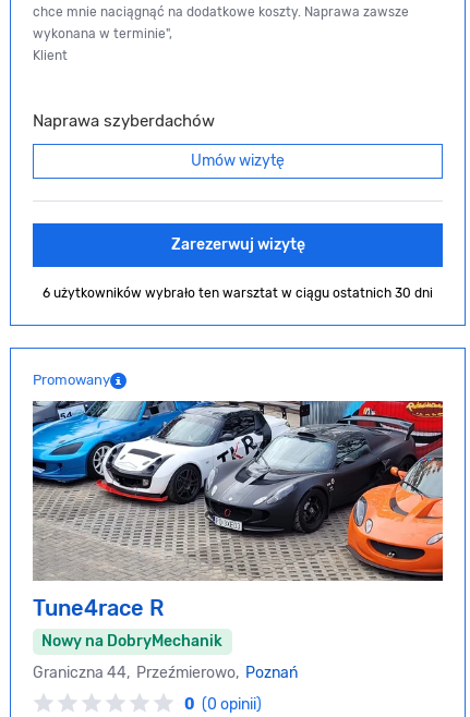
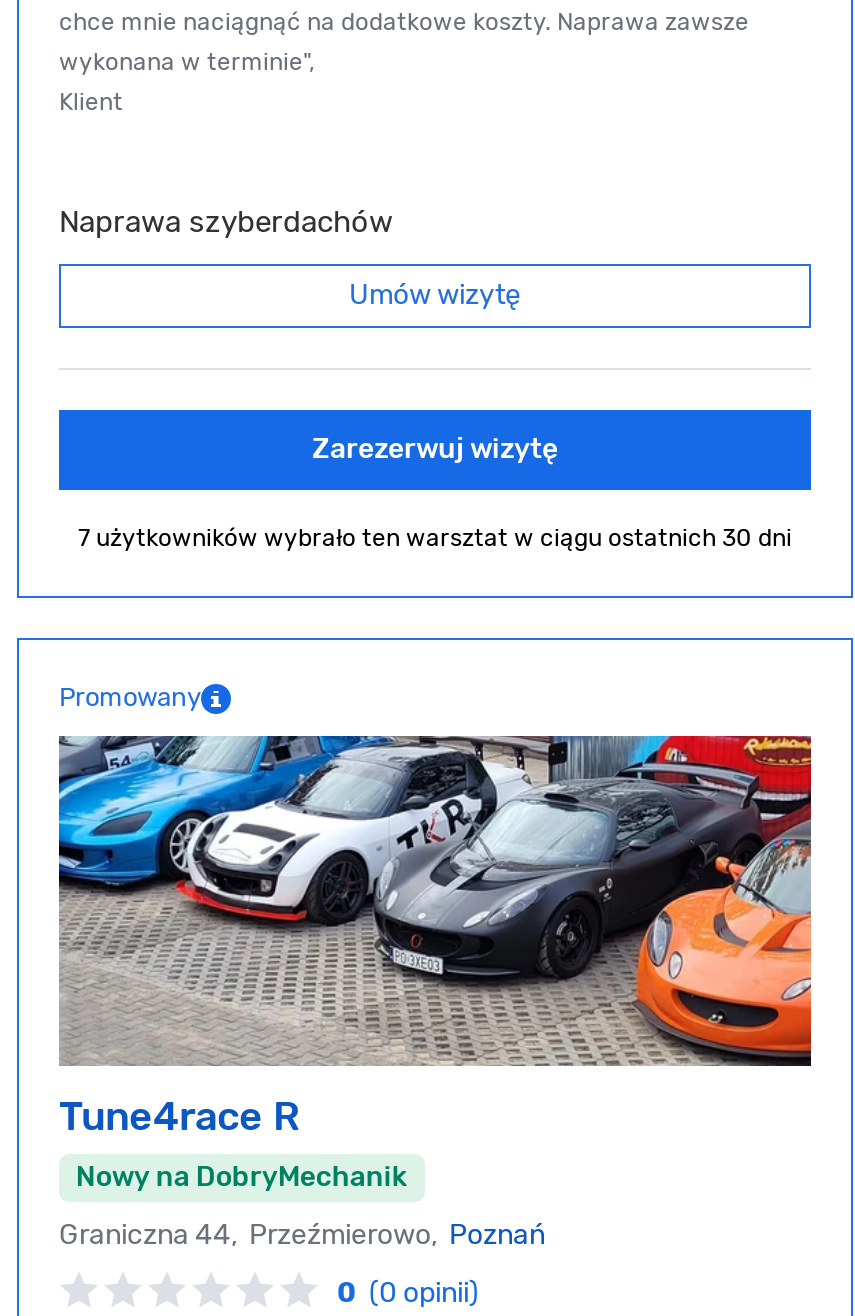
- 6 użytkowników wybrało ten warsztat w ciągu ostatnich 30 dni
+ 7 użytkowników wybrało ten warsztat w ciągu ostatnich 30 dni
